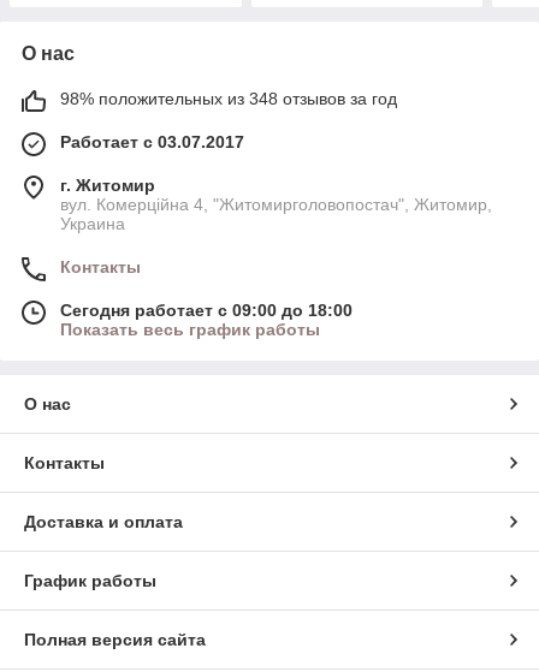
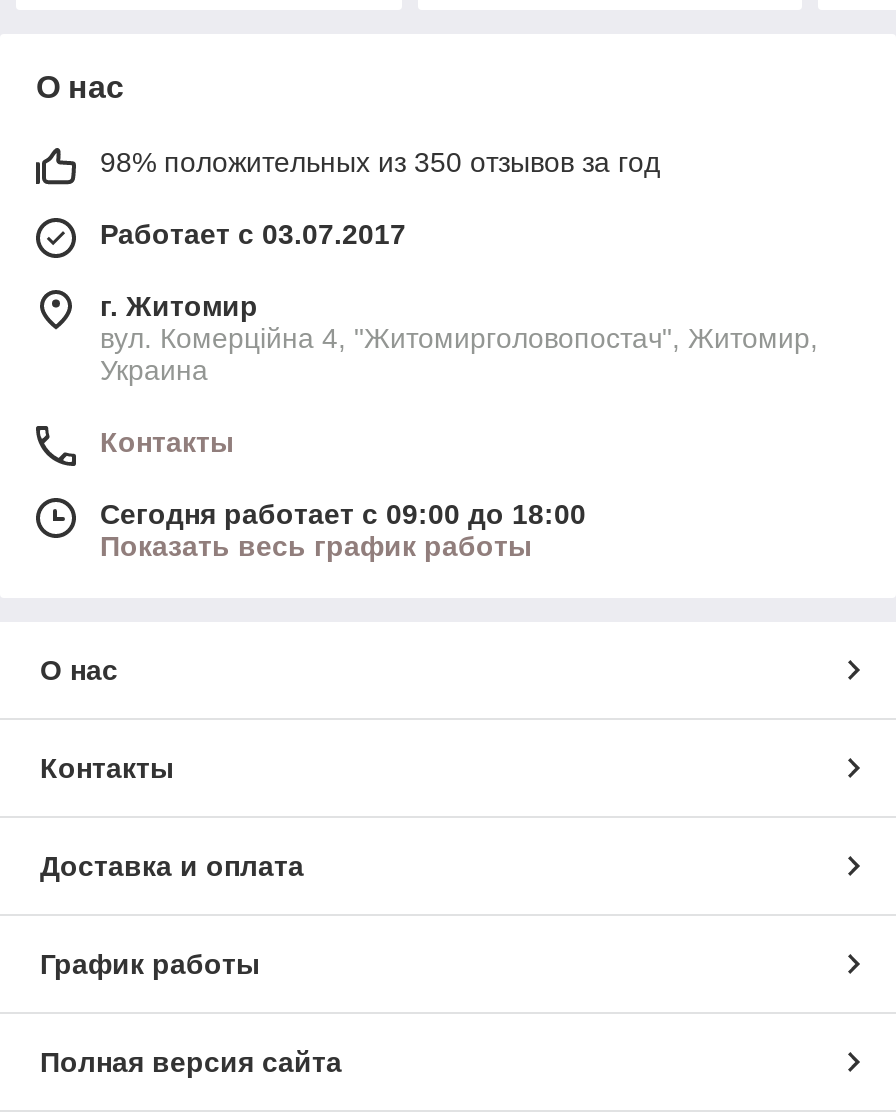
- 98% положительных из 348 отзывов за год
+ 98% положительных из 350 отзывов за год
